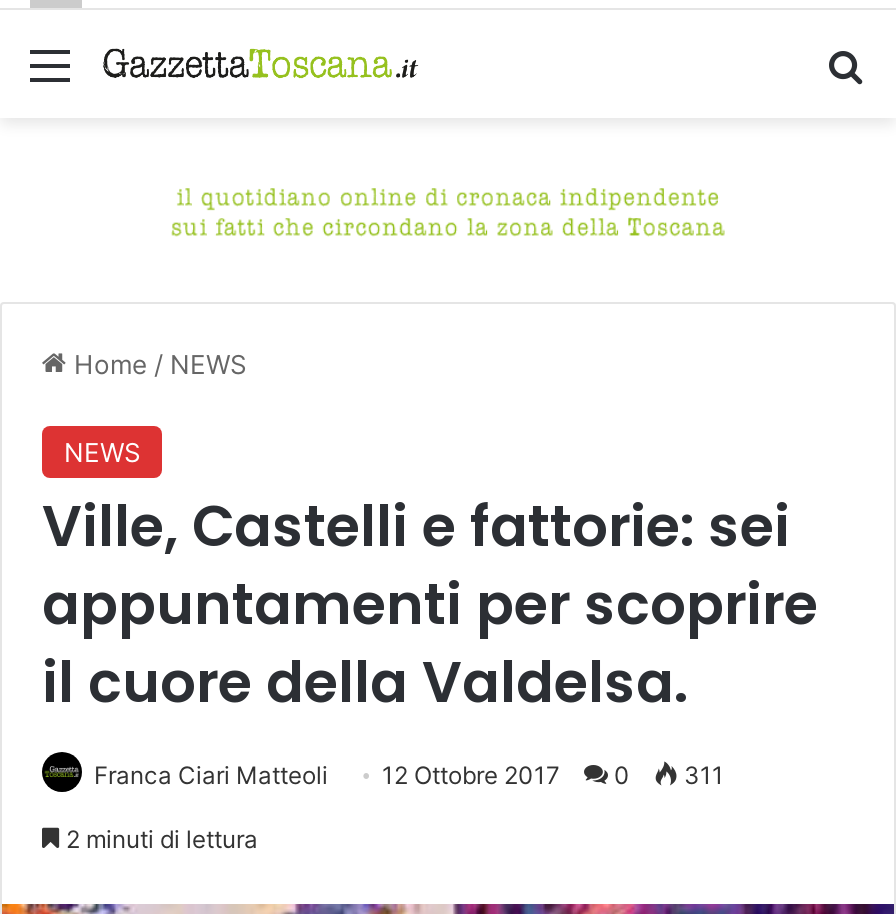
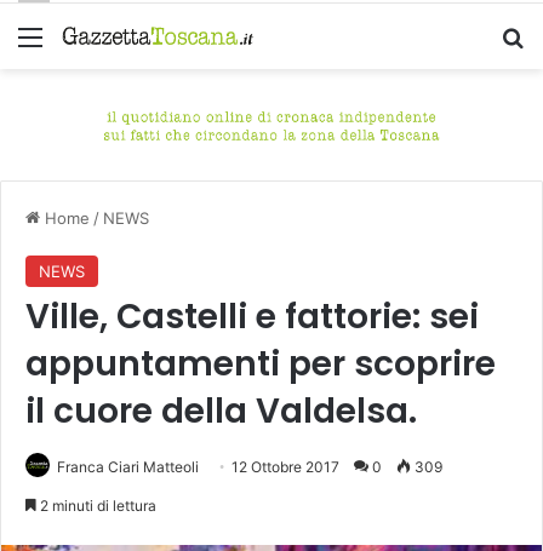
- Franca Ciari Matteoli 12 Ottobre 2017 0 311
+ Franca Ciari Matteoli 12 Ottobre 2017 0 309
